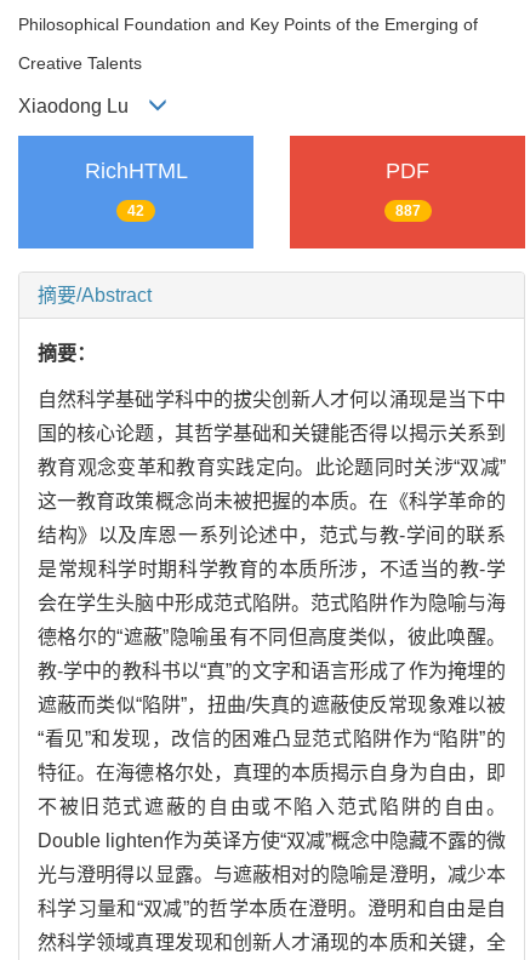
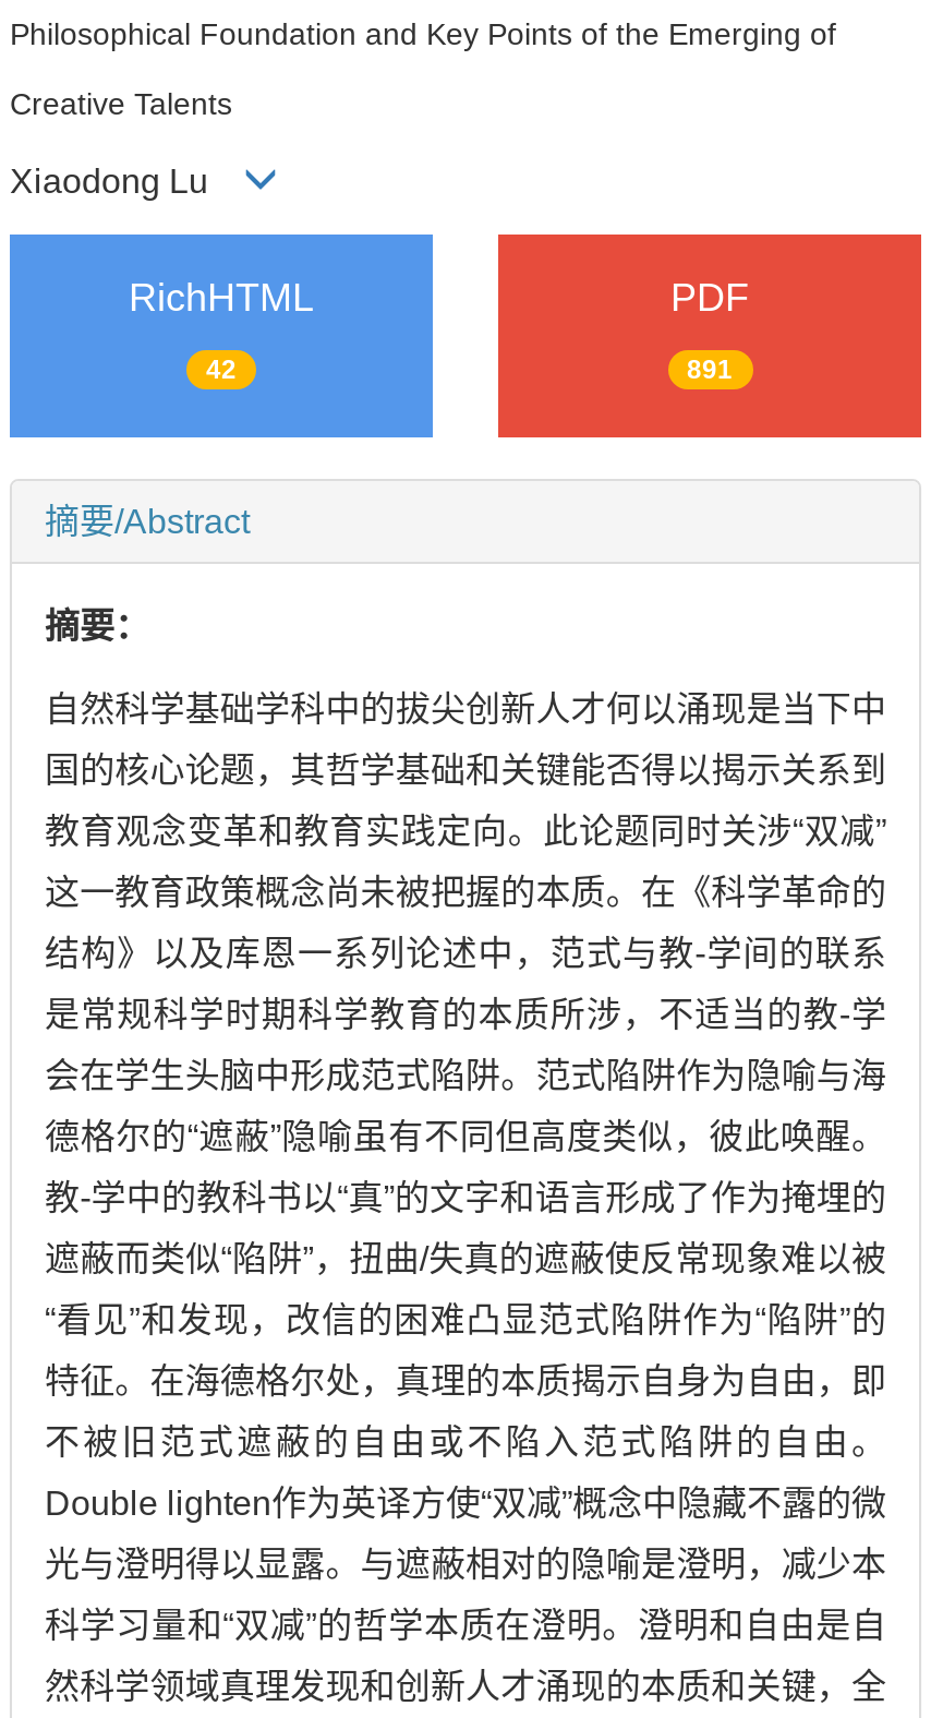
- 887
+ 891
